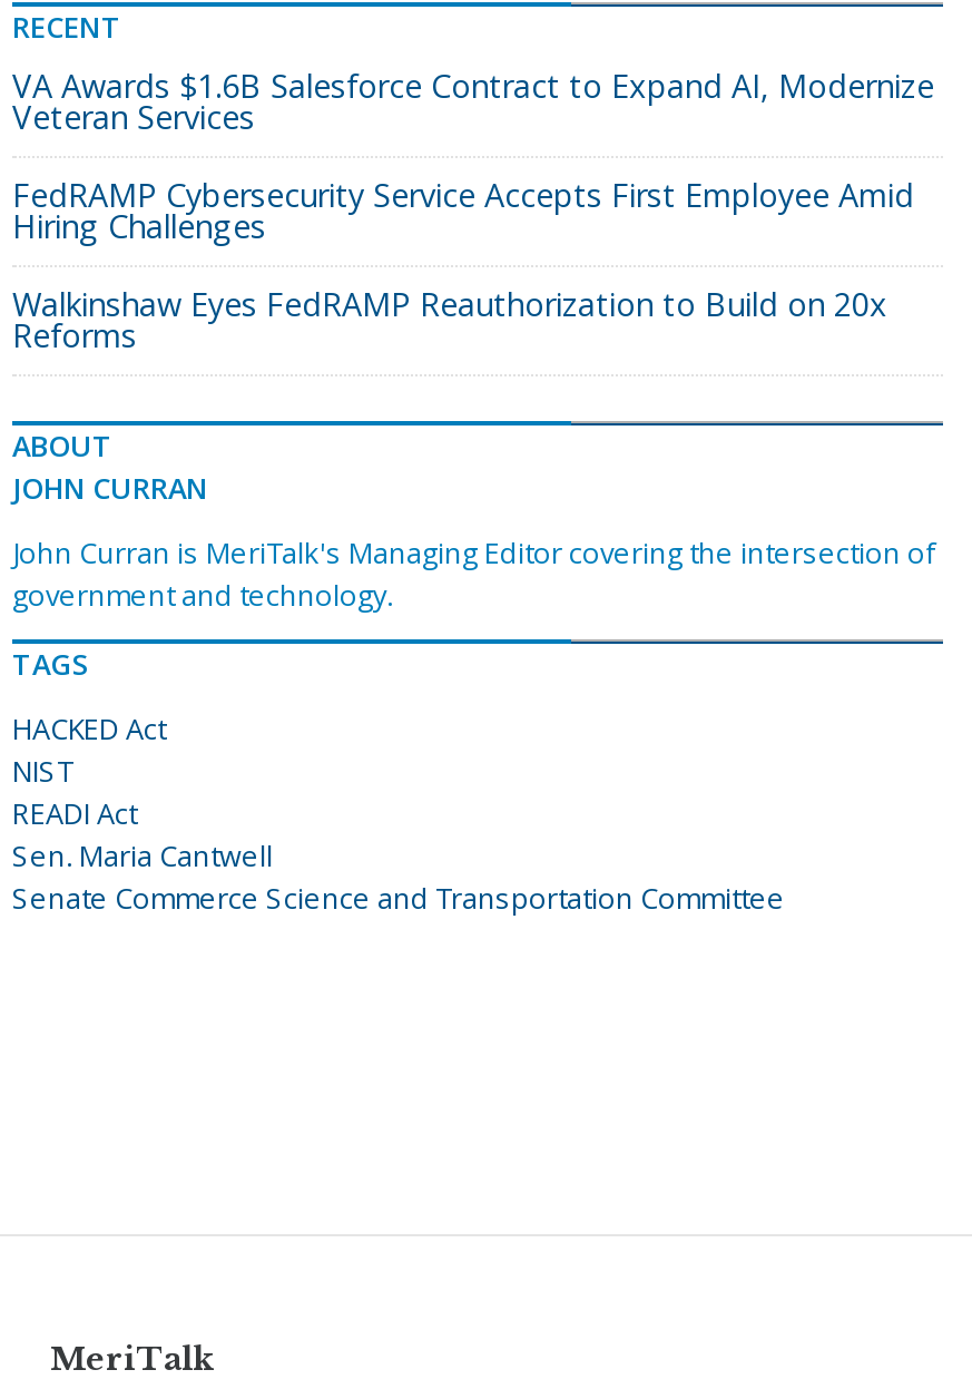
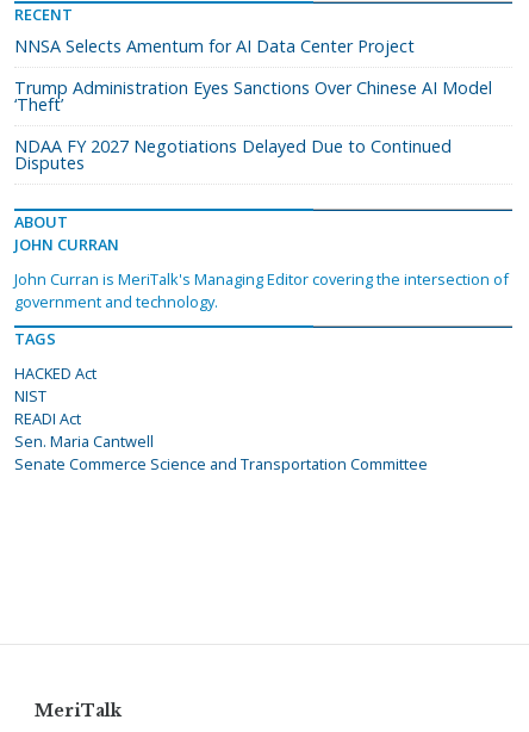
- VA Awards $1.6B Salesforce Contract to Expand AI, Modernize
- Veteran Services
+ NNSA Selects Amentum for AI Data Center Project

- FedRAMP Cybersecurity Service Accepts First Employee Amid
- Hiring Challenges
+ Trump Administration Eyes Sanctions Over Chinese AI Model
+ ‘Theft’

- Walkinshaw Eyes FedRAMP Reauthorization to Build on 20x
- Reforms
+ NDAA FY 2027 Negotiations Delayed Due to Continued
+ Disputes
